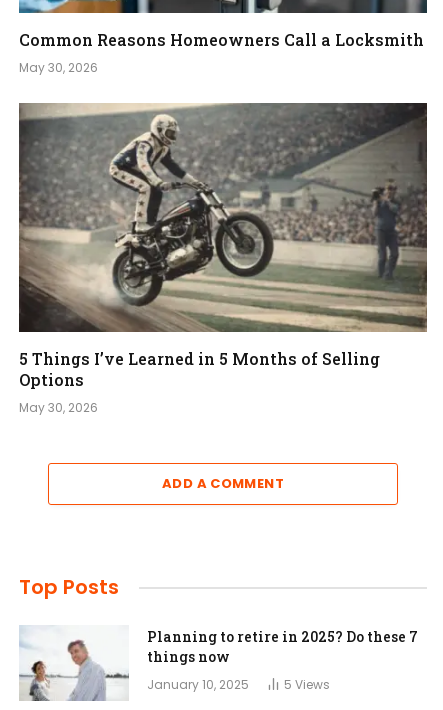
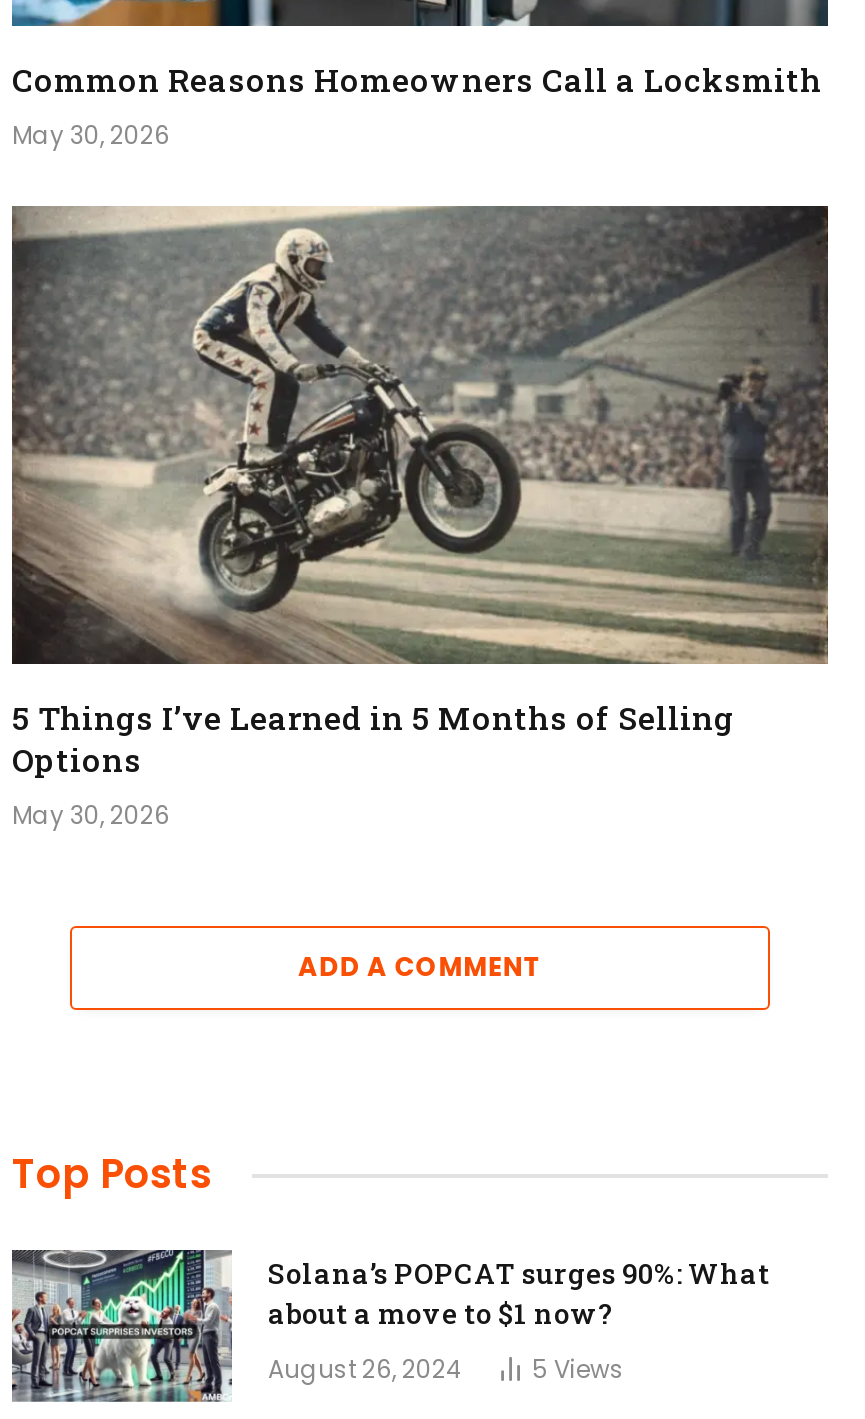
- [image]
- Planning to retire in 2025? Do these 7
- things now
+ [image]
+ Solana’s POPCAT surges 90%: What
+ about a move to $1 now?

- January 10, 2025
+ August 26, 2024
